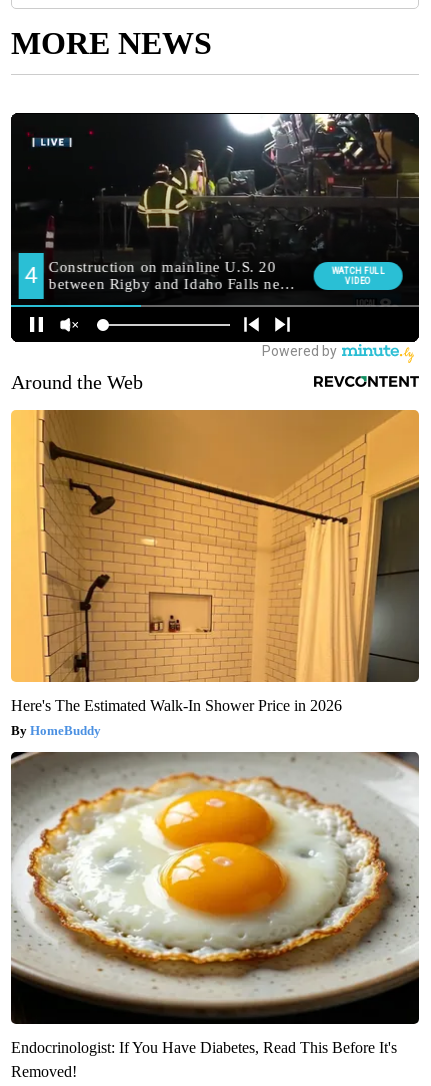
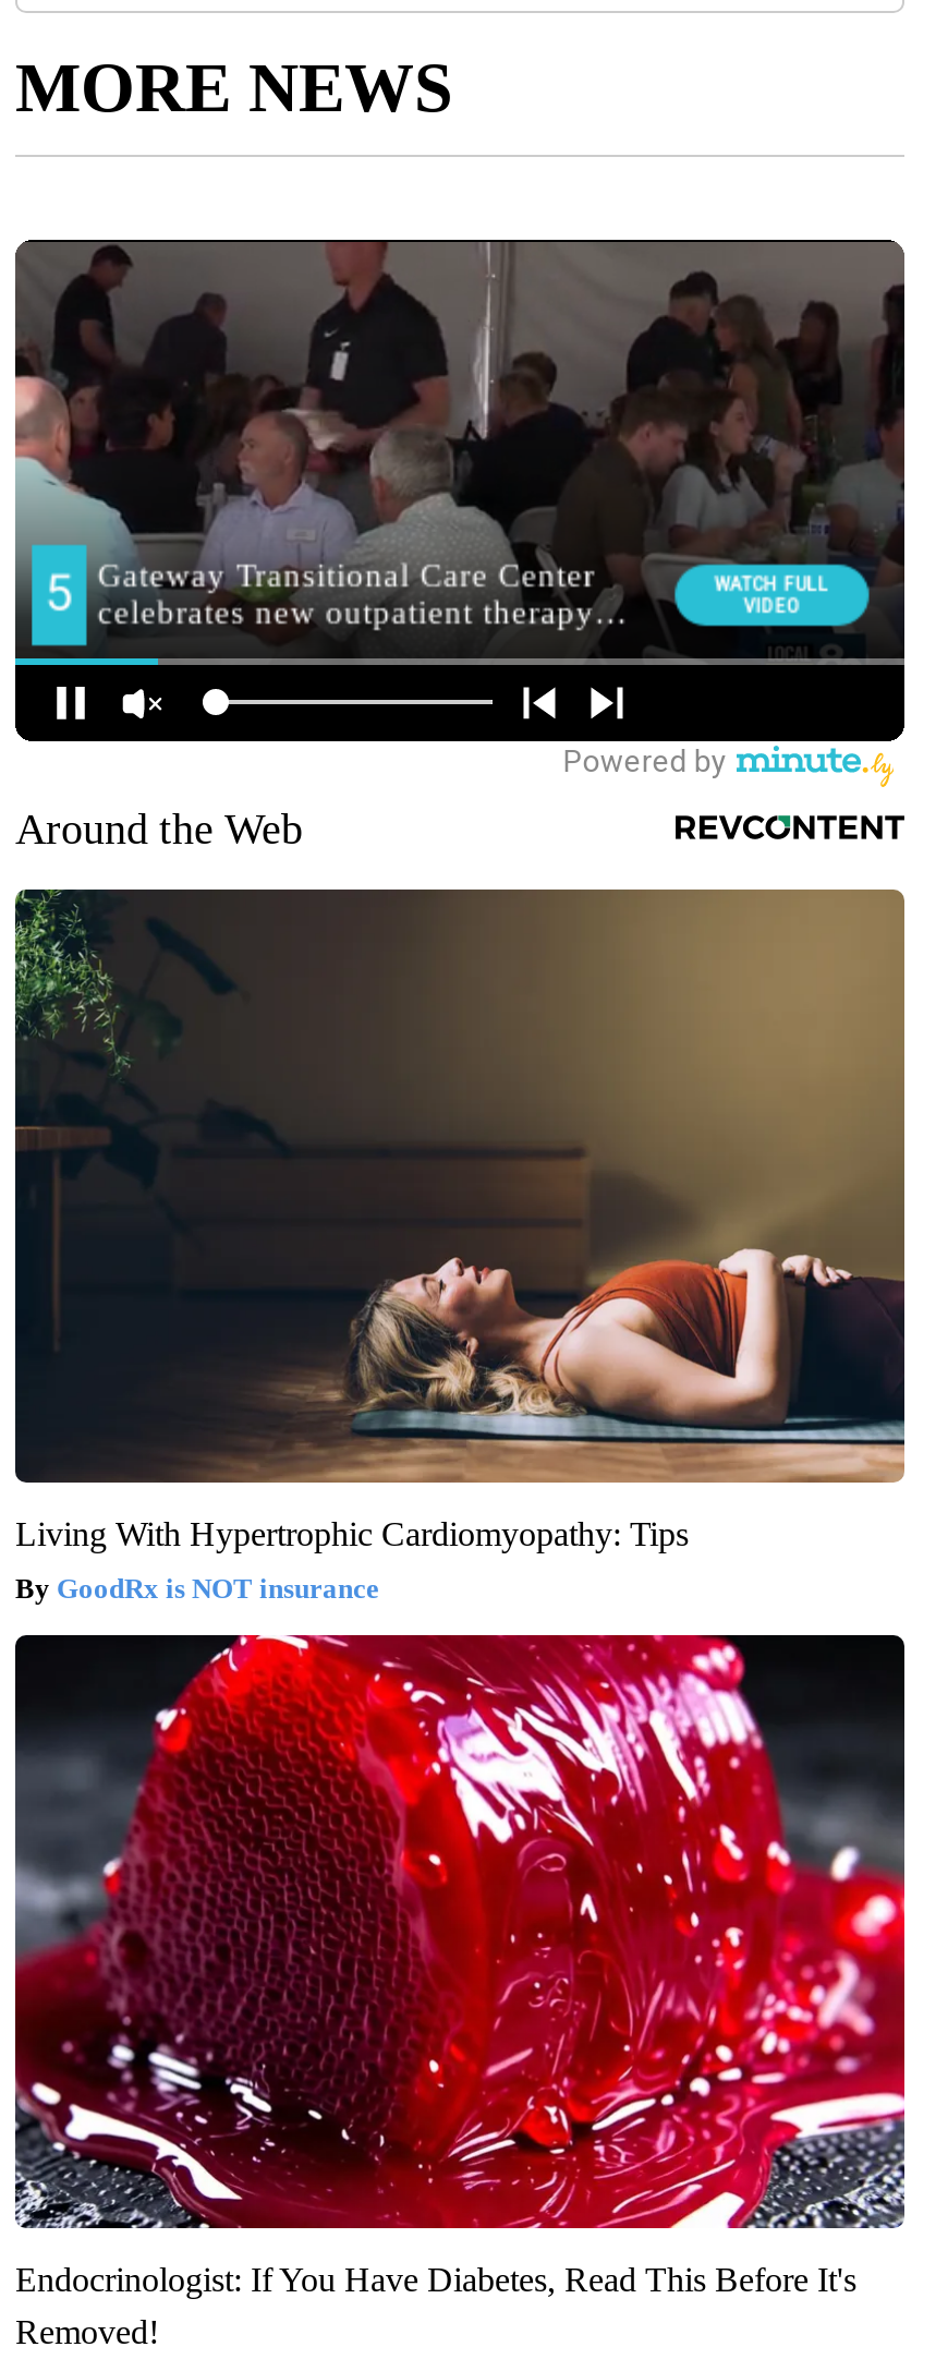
- [image]
+ [image]

- [image]
- Here's The Estimated Walk-In Shower Price in 2026
+ [image]
+ Living With Hypertrophic Cardiomyopathy: Tips

- HomeBuddy
+ GoodRx is NOT insurance

- [image]
+ [image]
